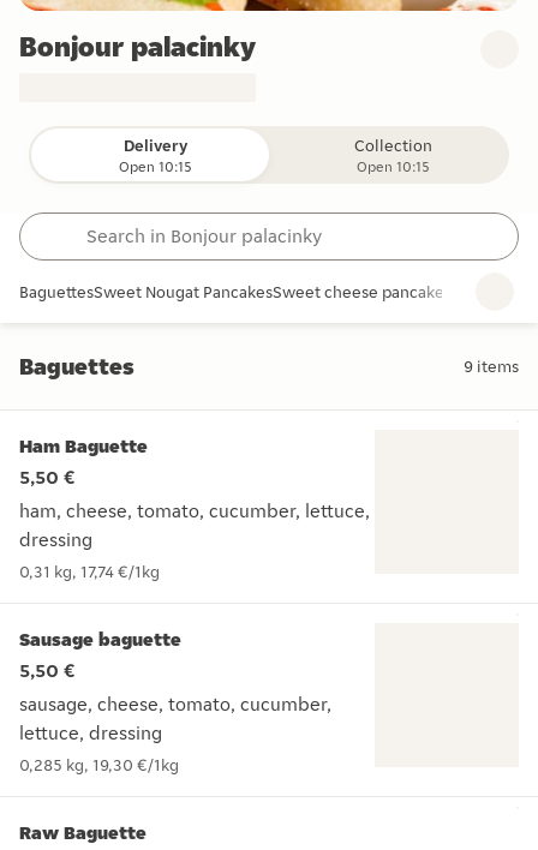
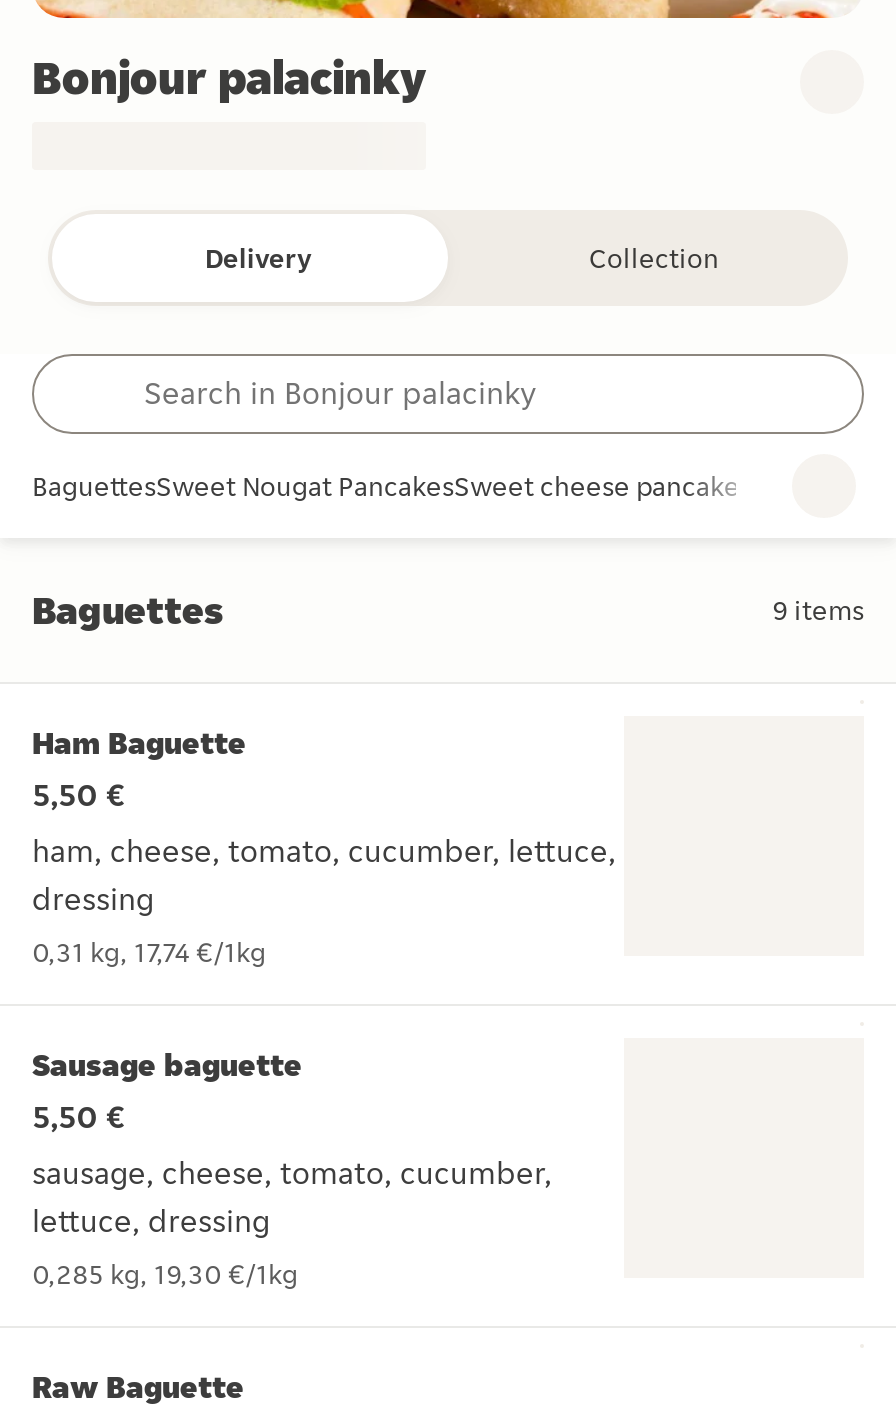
- Open 10:15

- Open 10:15
